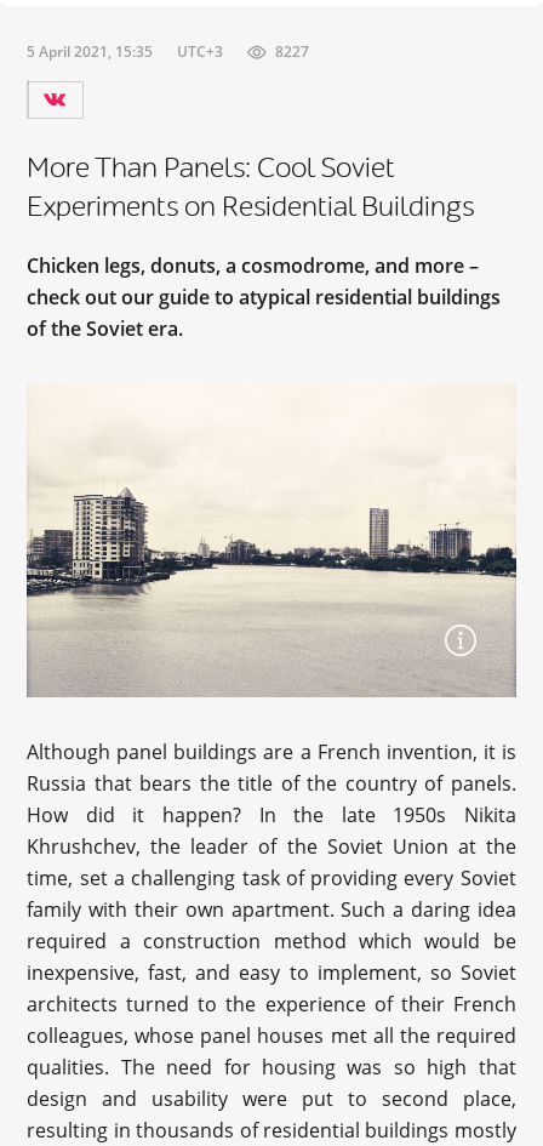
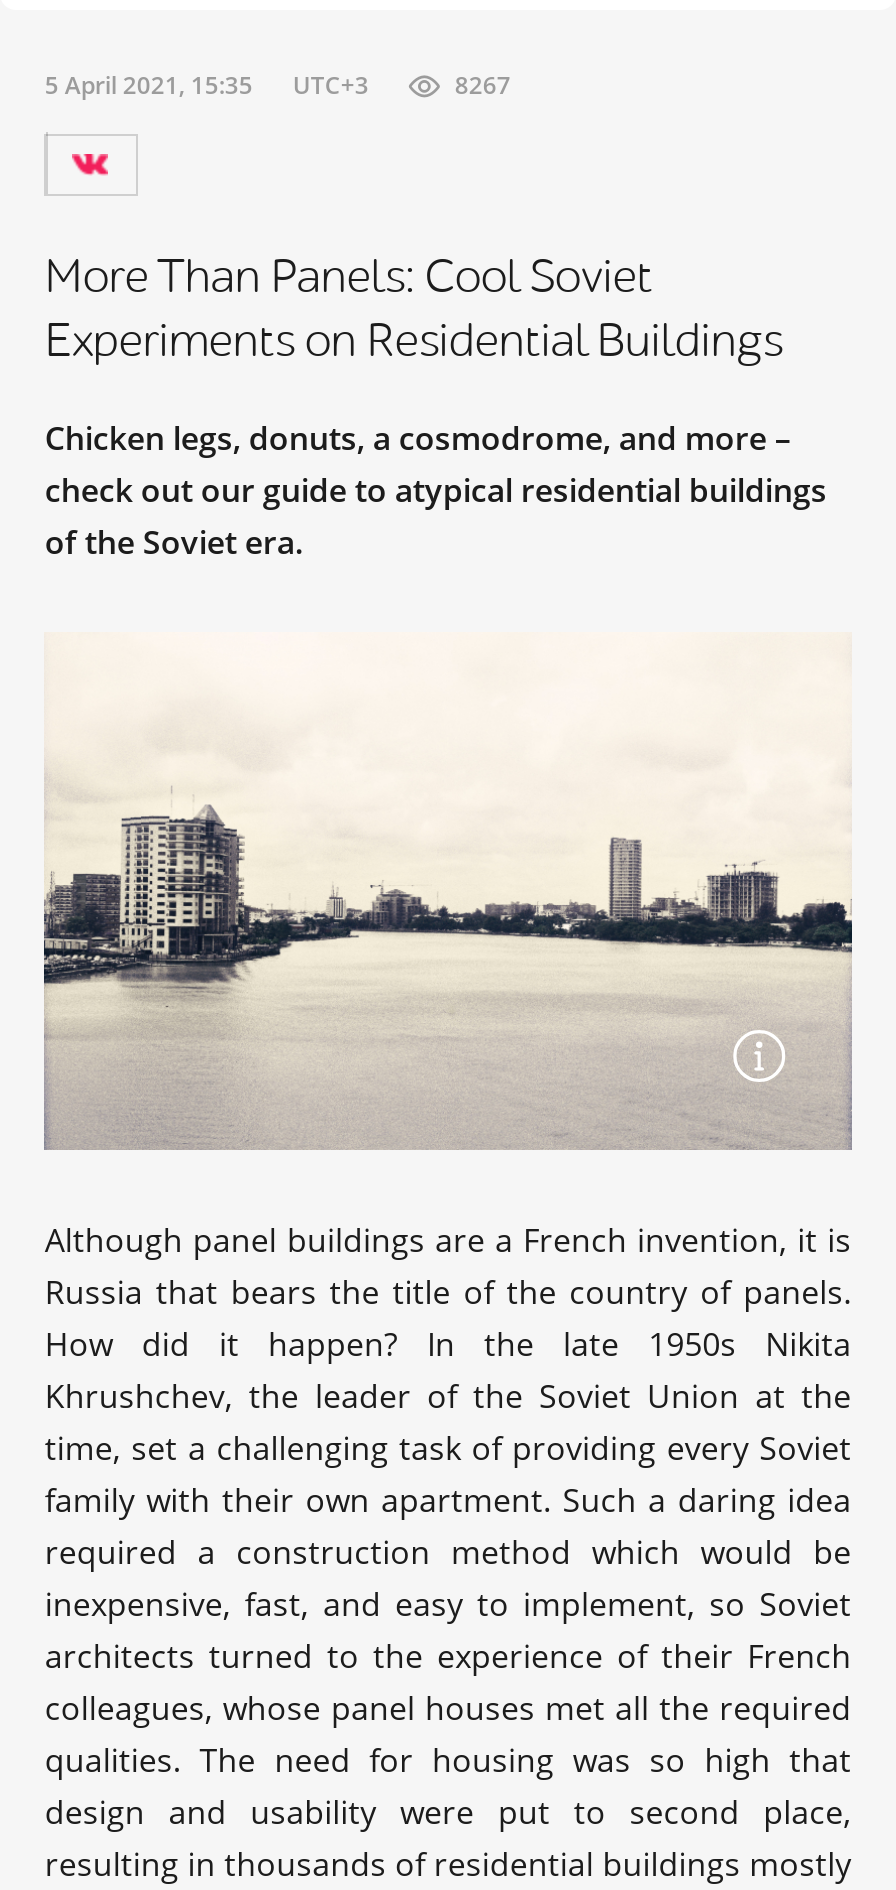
- 8227
+ 8267
